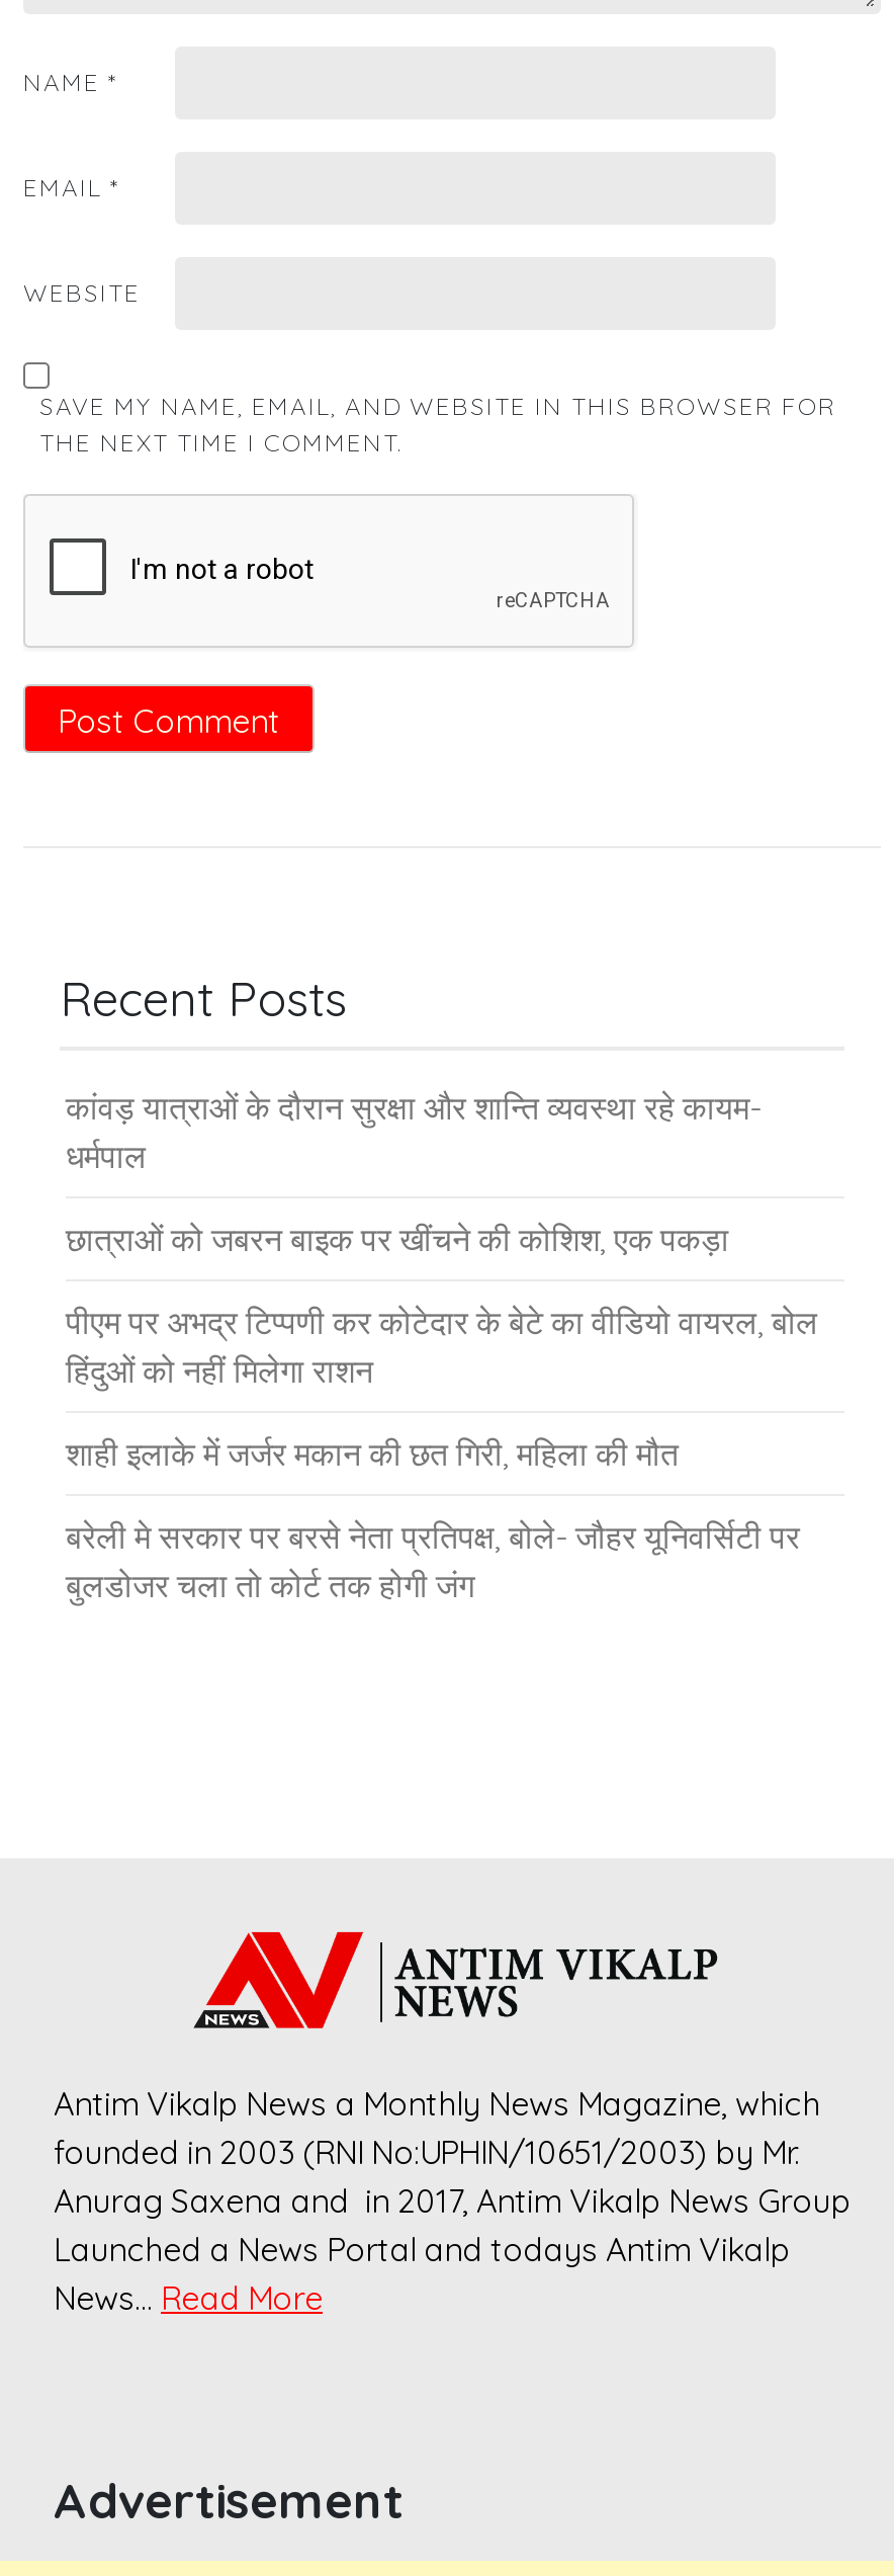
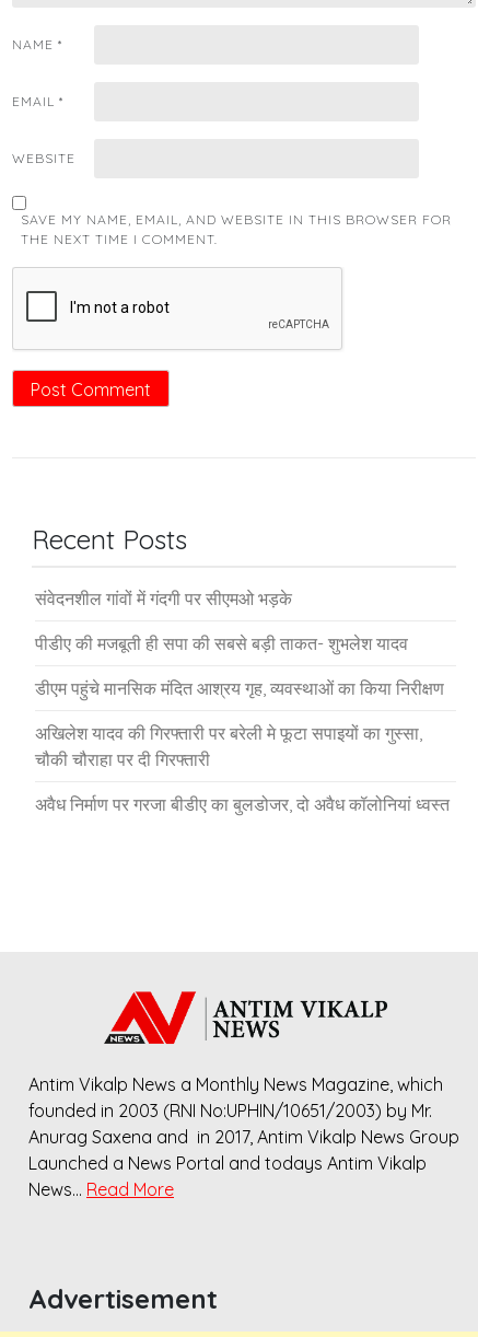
- कांवड़ यात्राओं के दौरान सुरक्षा और शान्ति व्यवस्था रहे कायम-
- धर्मपाल
+ संवेदनशील गांवों में गंदगी पर सीएमओ भड़के

- छात्राओं को जबरन बाइक पर खींचने की कोशिश, एक पकड़ा
+ पीडीए की मजबूती ही सपा की सबसे बड़ी ताकत- शुभलेश यादव

- पीएम पर अभद्र टिप्पणी कर कोटेदार के बेटे का वीडियो वायरल, बोल
- हिंदुओं को नहीं मिलेगा राशन
+ डीएम पहुंचे मानसिक मंदित आश्रय गृह, व्यवस्थाओं का किया निरीक्षण

- शाही इलाके में जर्जर मकान की छत गिरी, महिला की मौत
+ अखिलेश यादव की गिरफ्तारी पर बरेली मे फूटा सपाइयों का गुस्सा,
+ चौकी चौराहा पर दी गिरफ्तारी

- बरेली मे सरकार पर बरसे नेता प्रतिपक्ष, बोले- जौहर यूनिवर्सिटी पर
- बुलडोजर चला तो कोर्ट तक होगी जंग
+ अवैध निर्माण पर गरजा बीडीए का बुलडोजर, दो अवैध कॉलोनियां ध्वस्त
